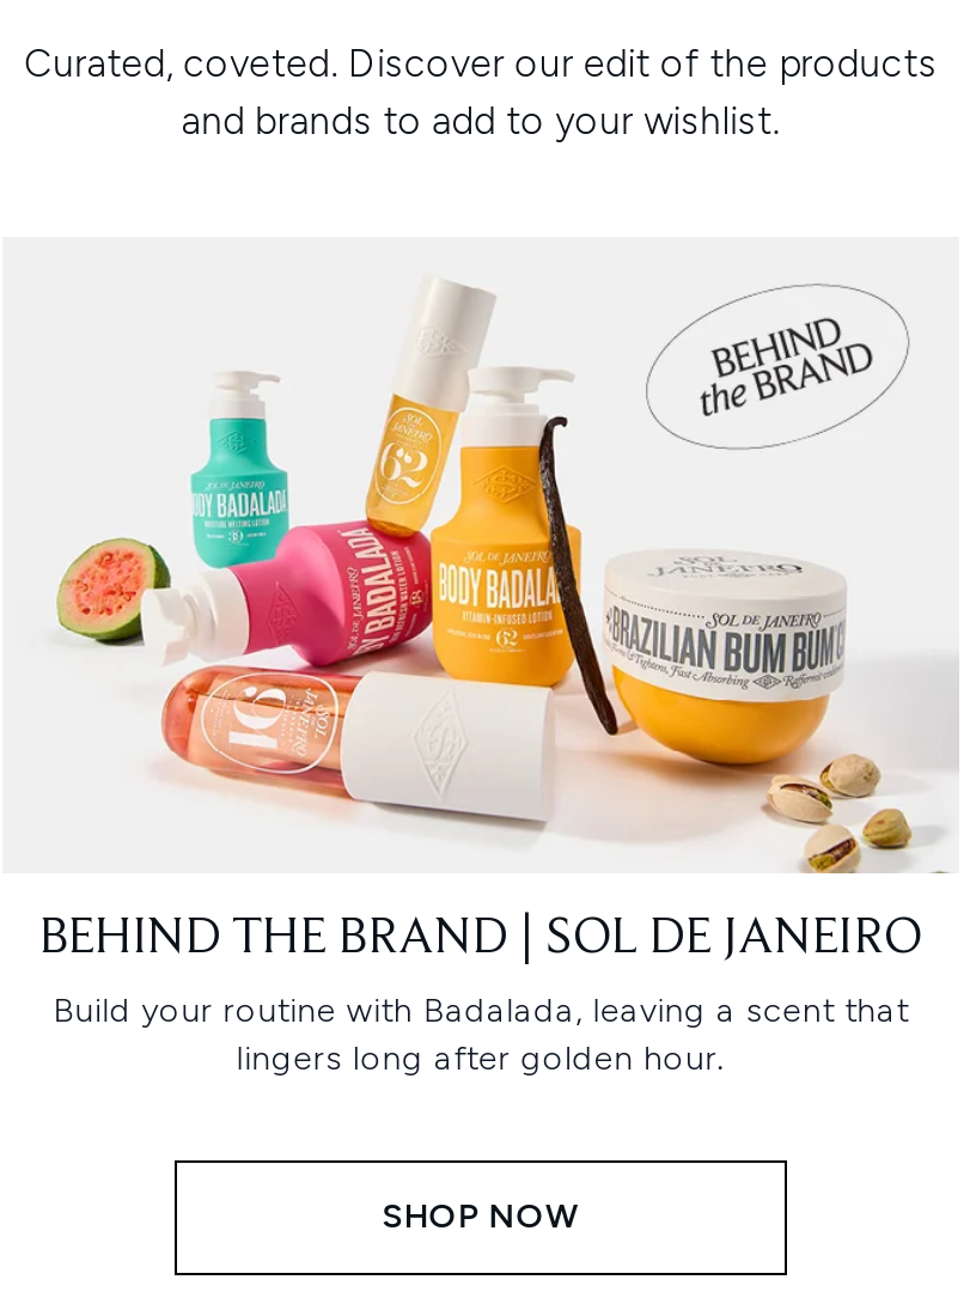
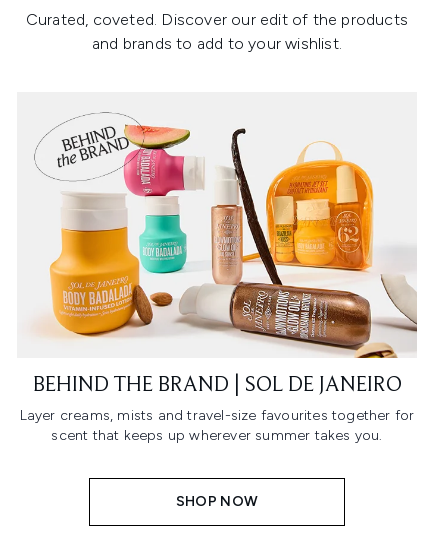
- [image]
+ [image]

- Build your routine with Badalada, leaving a scent that
- lingers long after golden hour.
+ Layer creams, mists and travel-size favourites together for
+ scent that keeps up wherever summer takes you.
